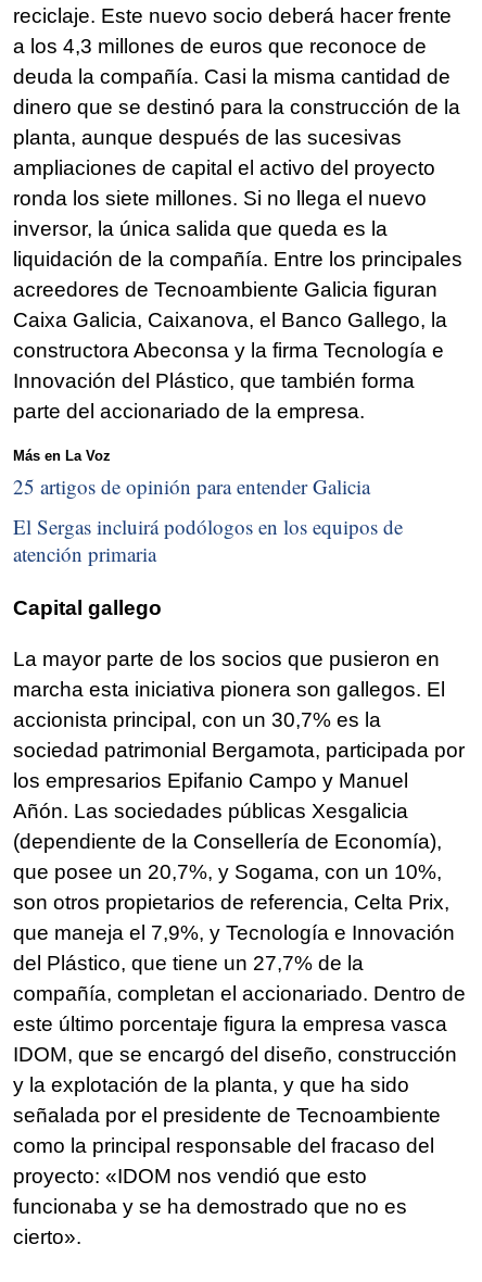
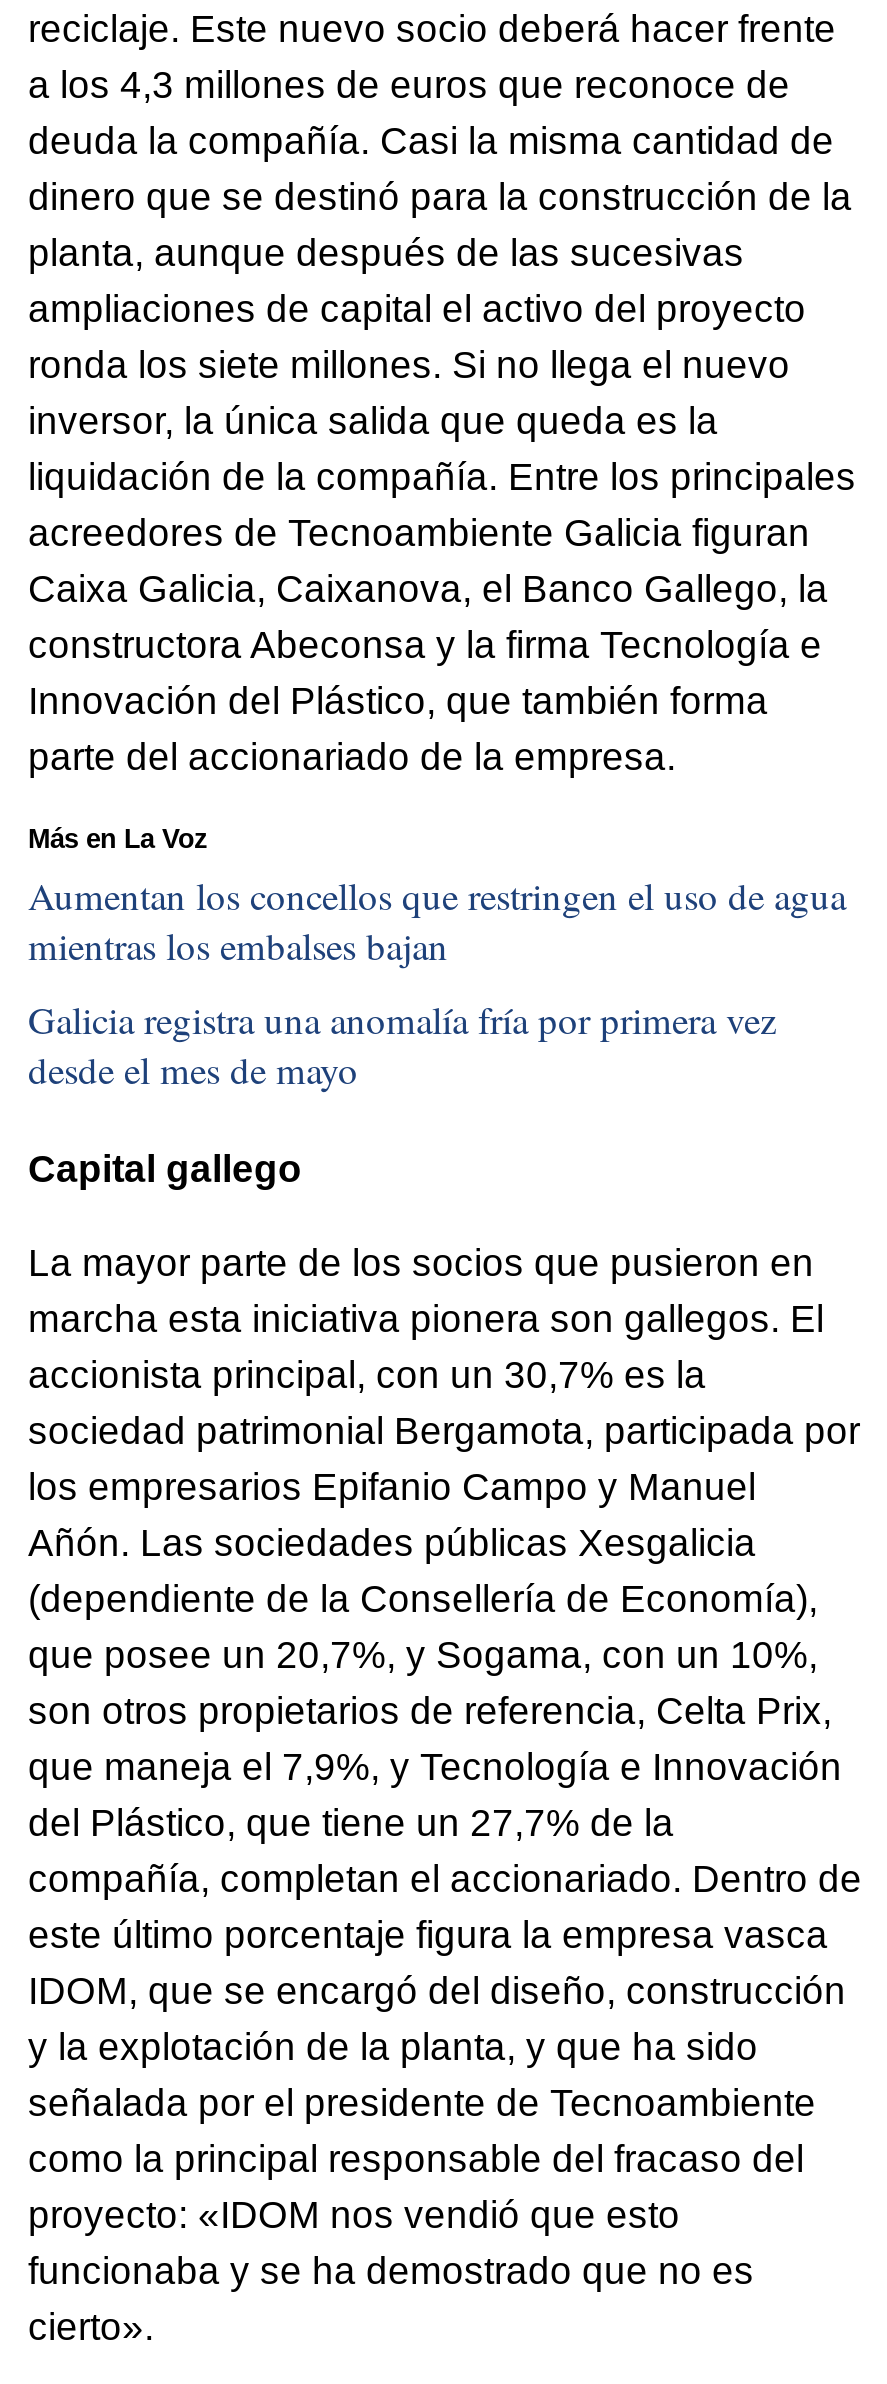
- 25 artigos de opinión para entender Galicia
+ Aumentan los concellos que restringen el uso de agua
+ mientras los embalses bajan

- El Sergas incluirá podólogos en los equipos de
- atención primaria
+ Galicia registra una anomalía fría por primera vez
+ desde el mes de mayo
